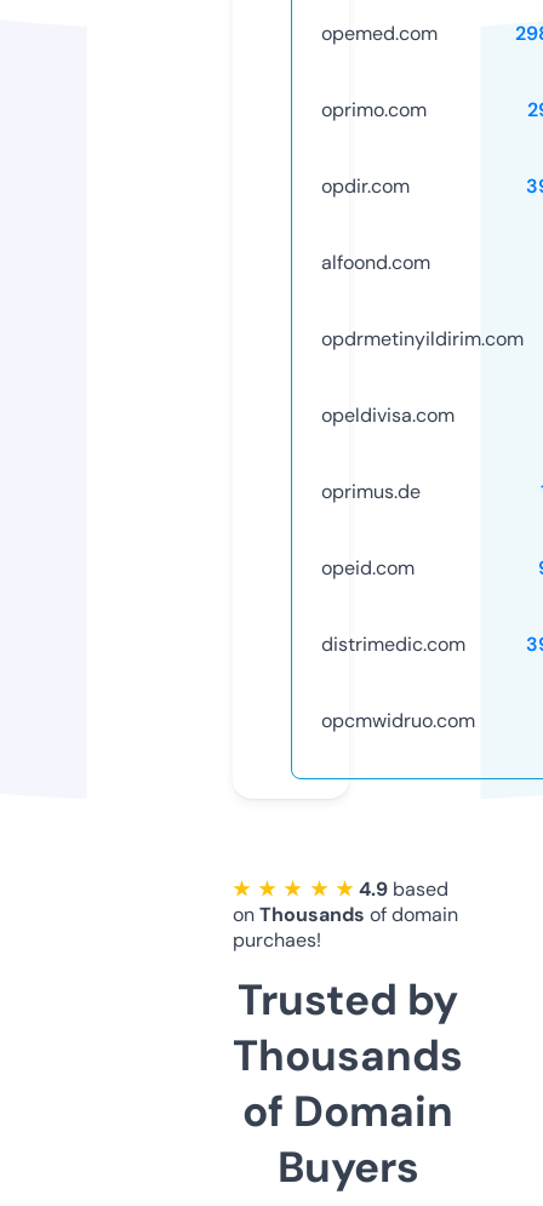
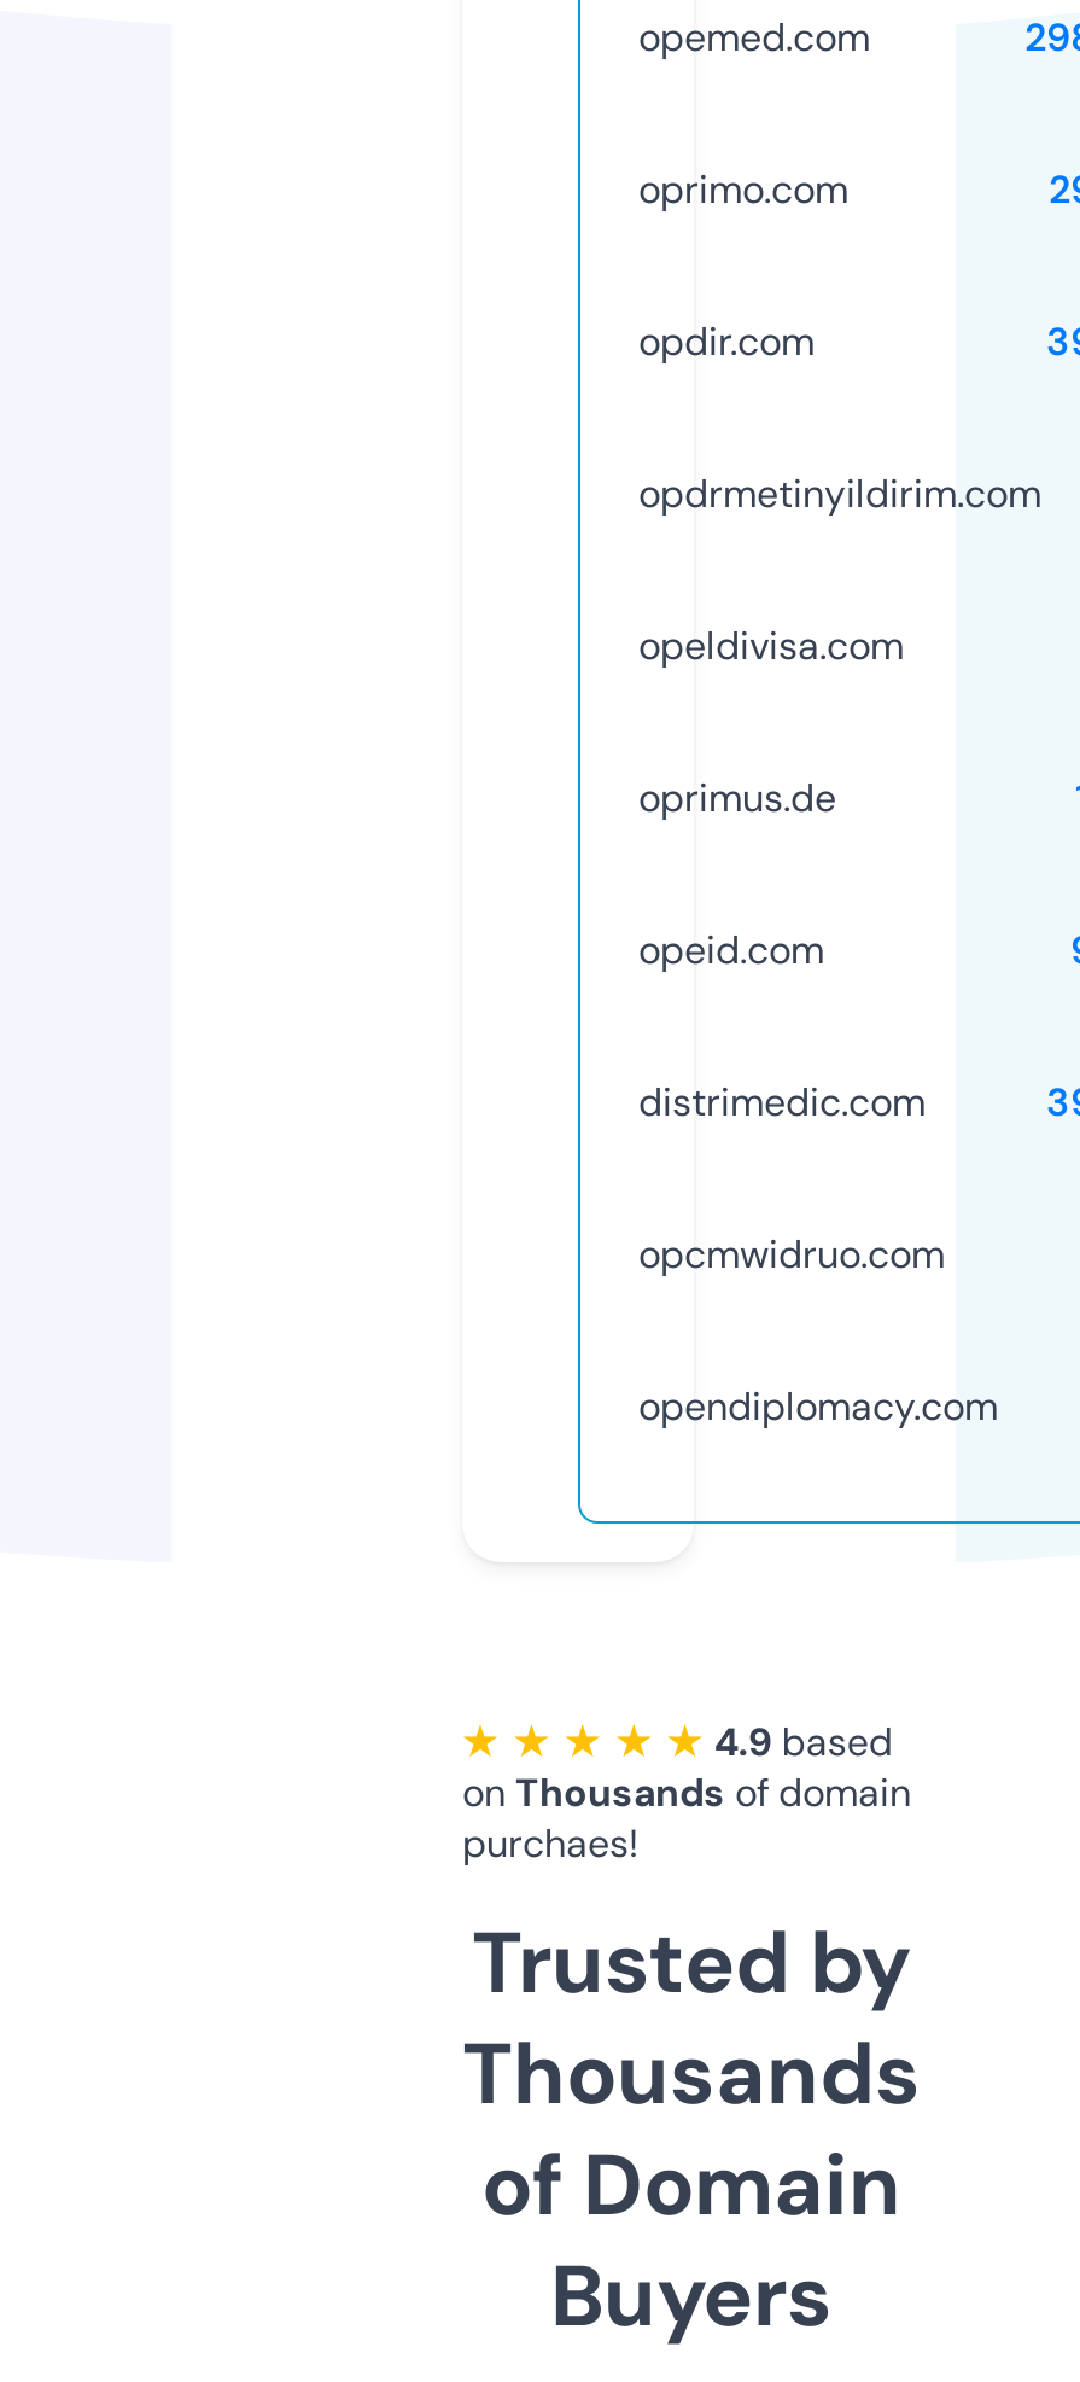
- alfoond.com

moved up: opdrmetinyildirim.com | opeldivisa.com | oprimus.de | opeid.com | distrimedic.com | opcmwidruo.com

+ opendiplomacy.com
